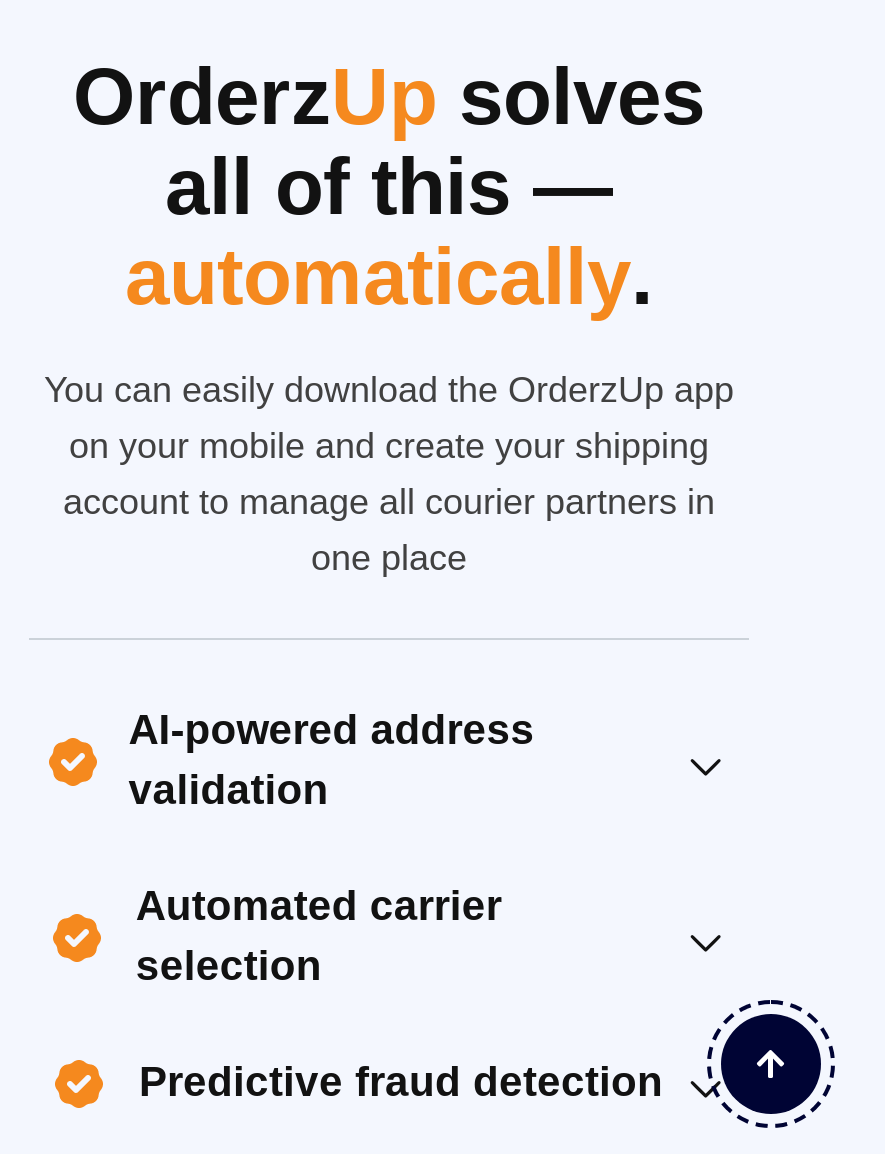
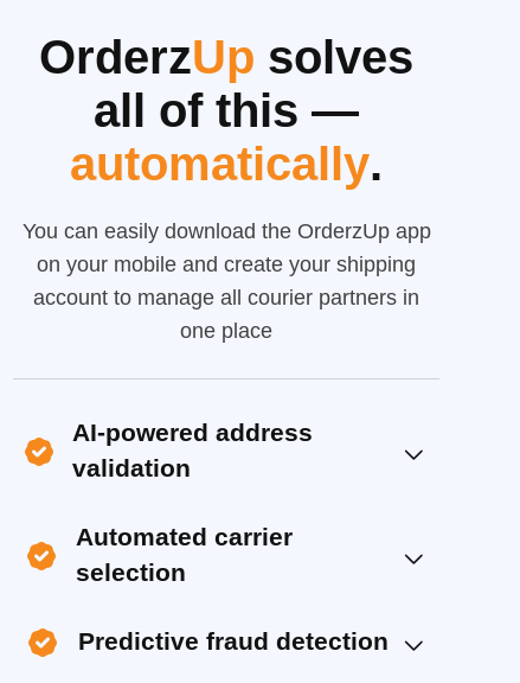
- [image]
